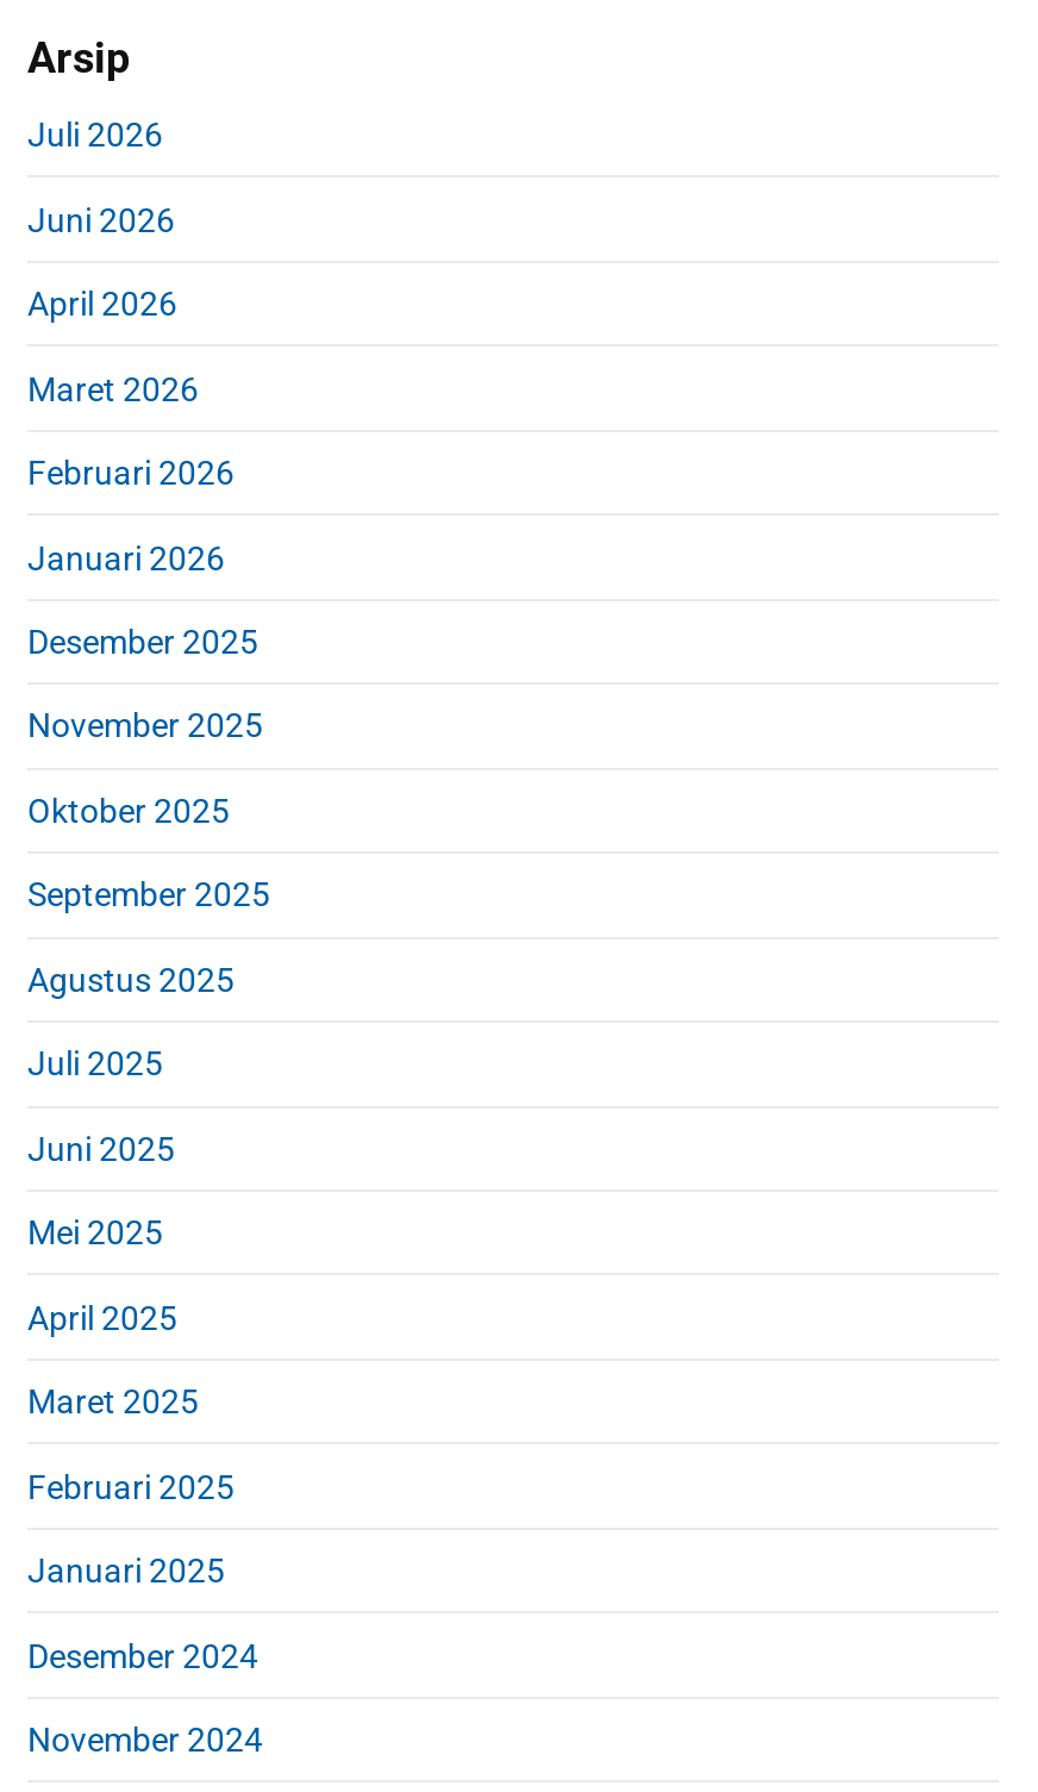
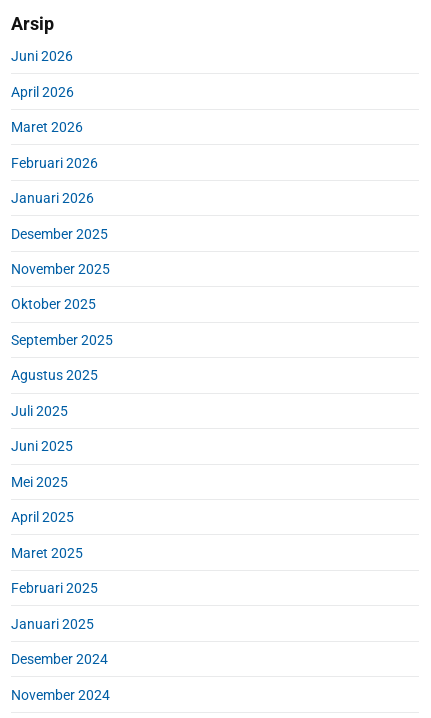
- Juli 2026
